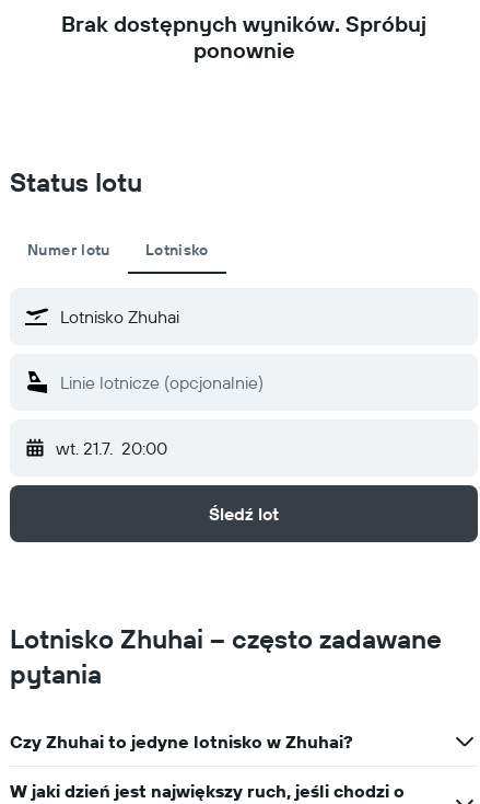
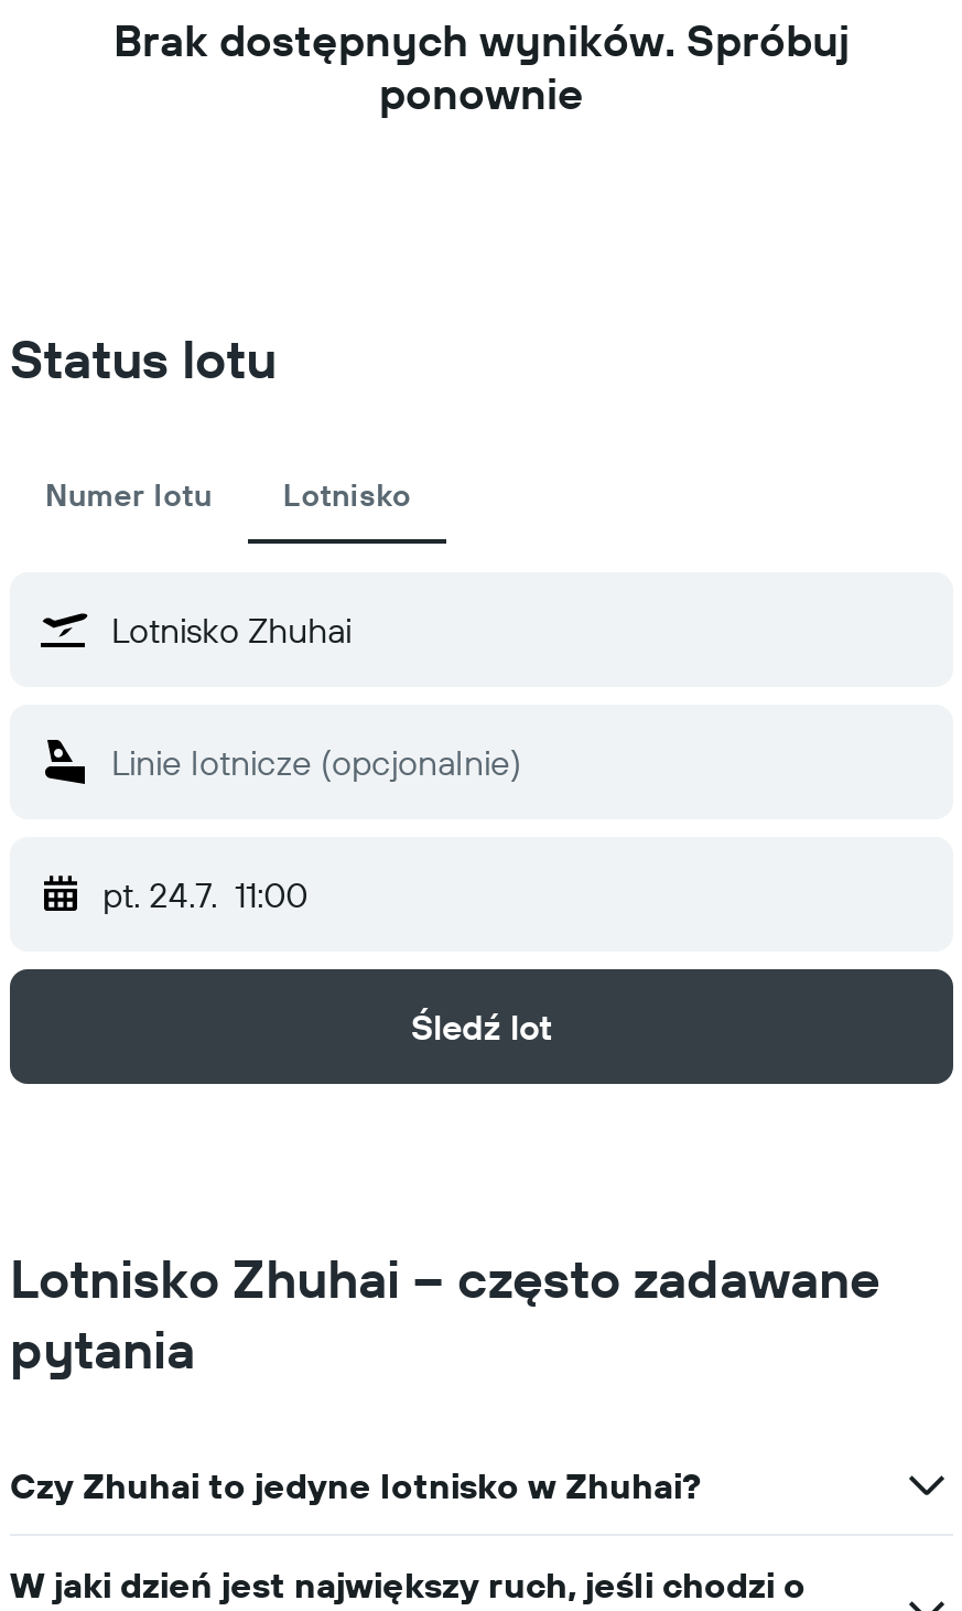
- wt. 21.7. 20:00
+ pt. 24.7. 11:00
